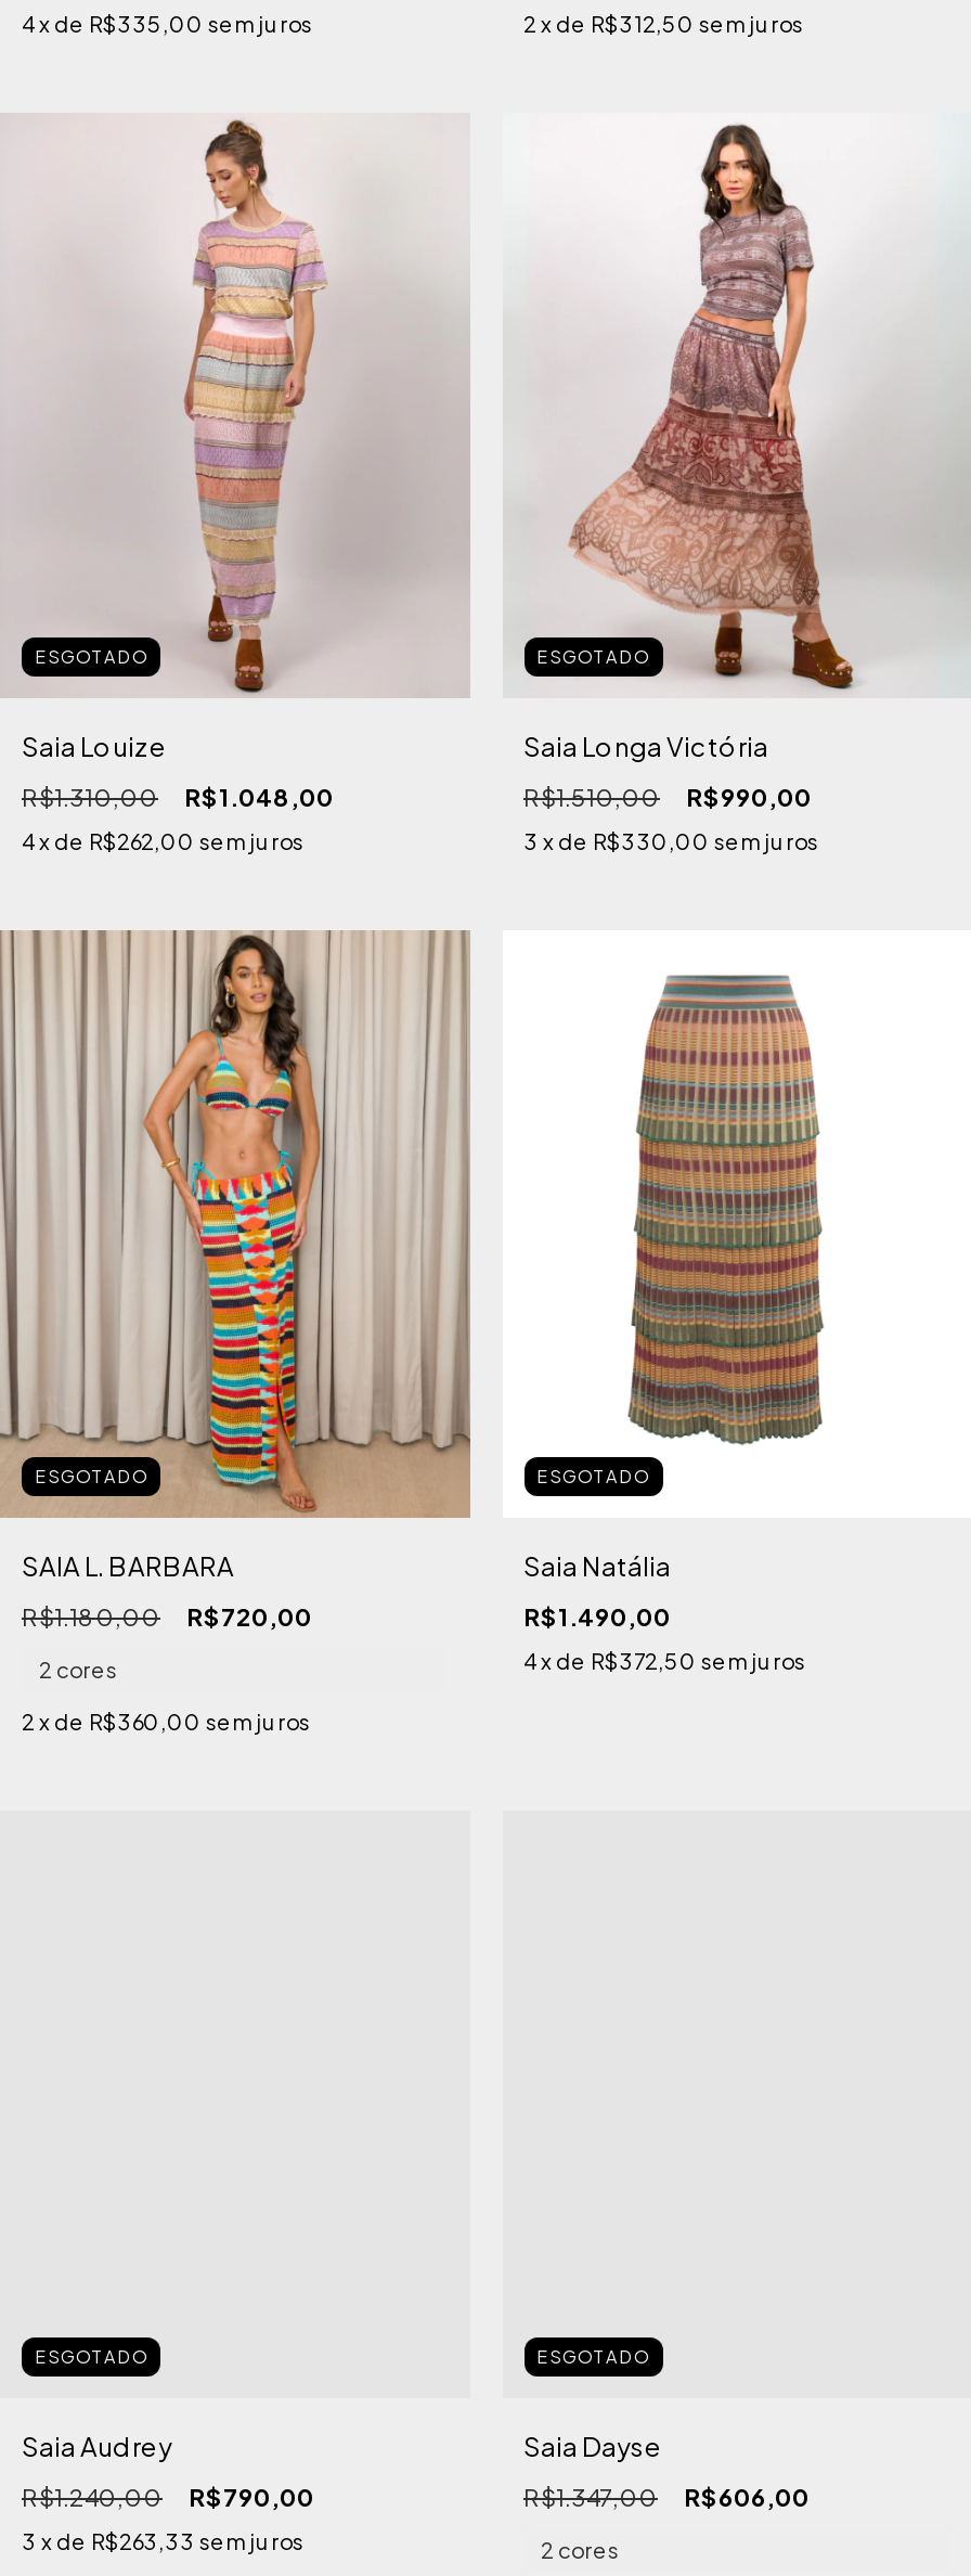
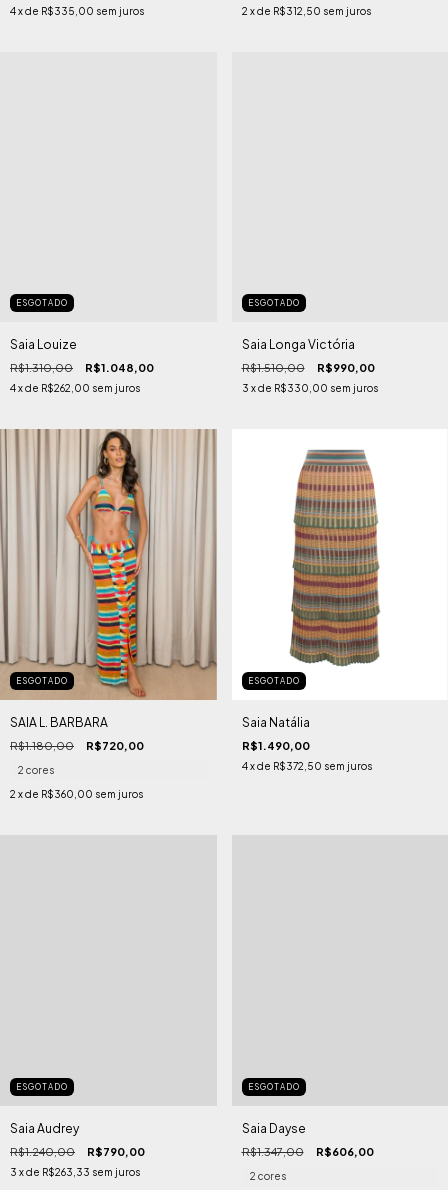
- [image]

- [image]
